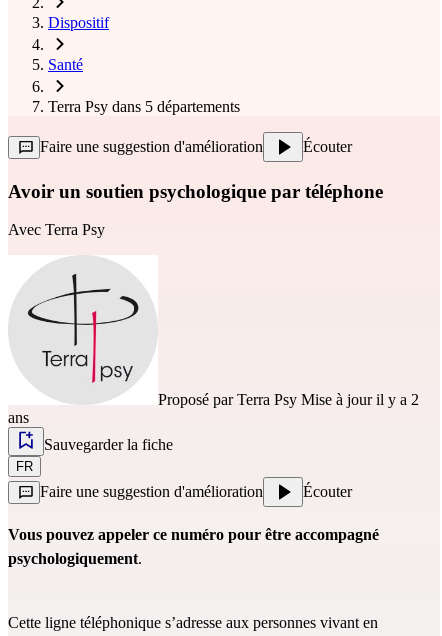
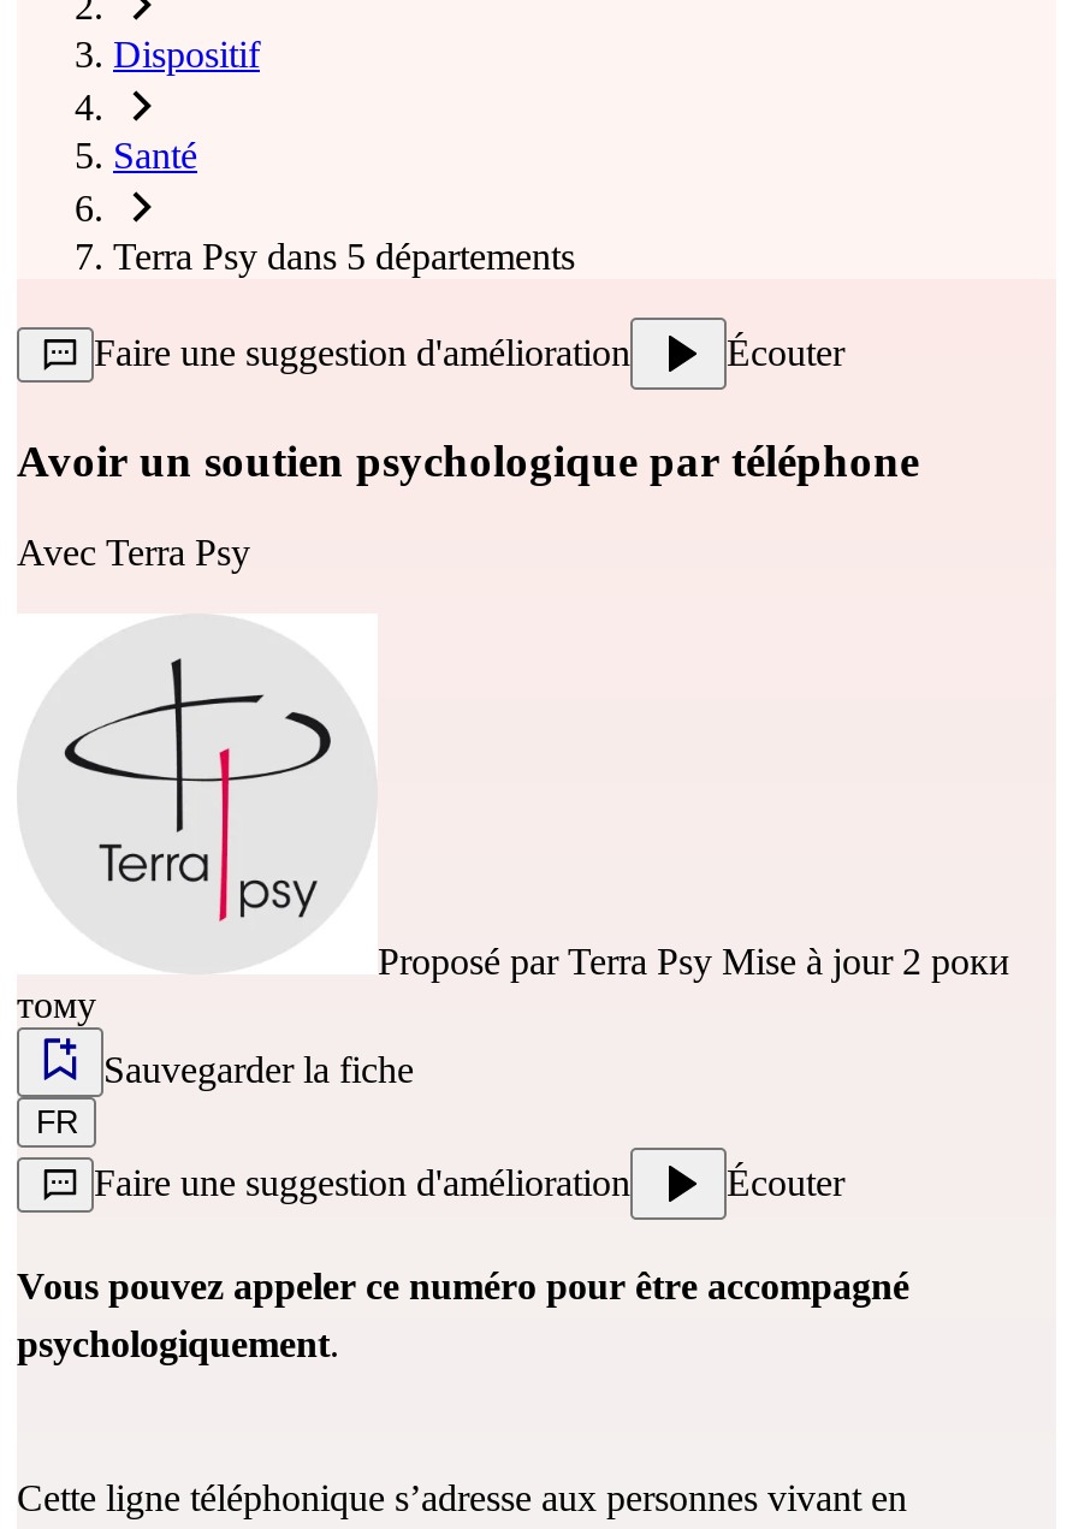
- Proposé par Terra Psy Mise à jour il y a 2
- ans
+ Proposé par Terra Psy Mise à jour 2 роки
+ тому
